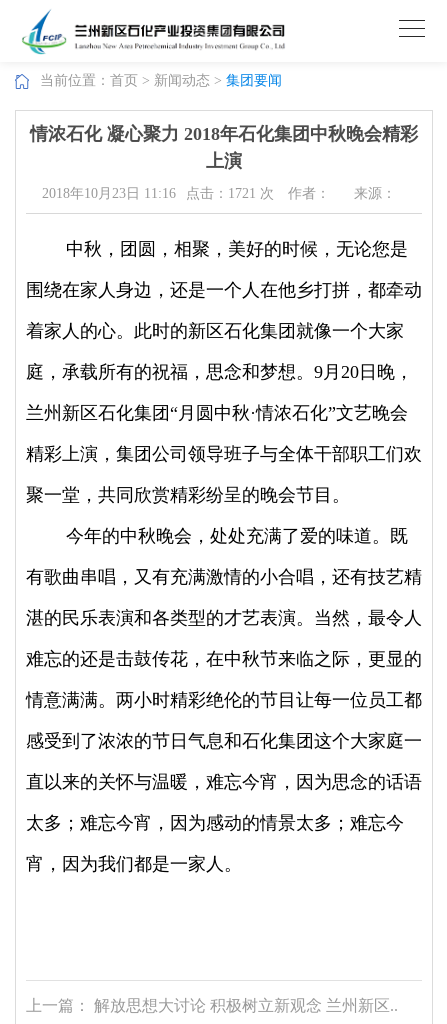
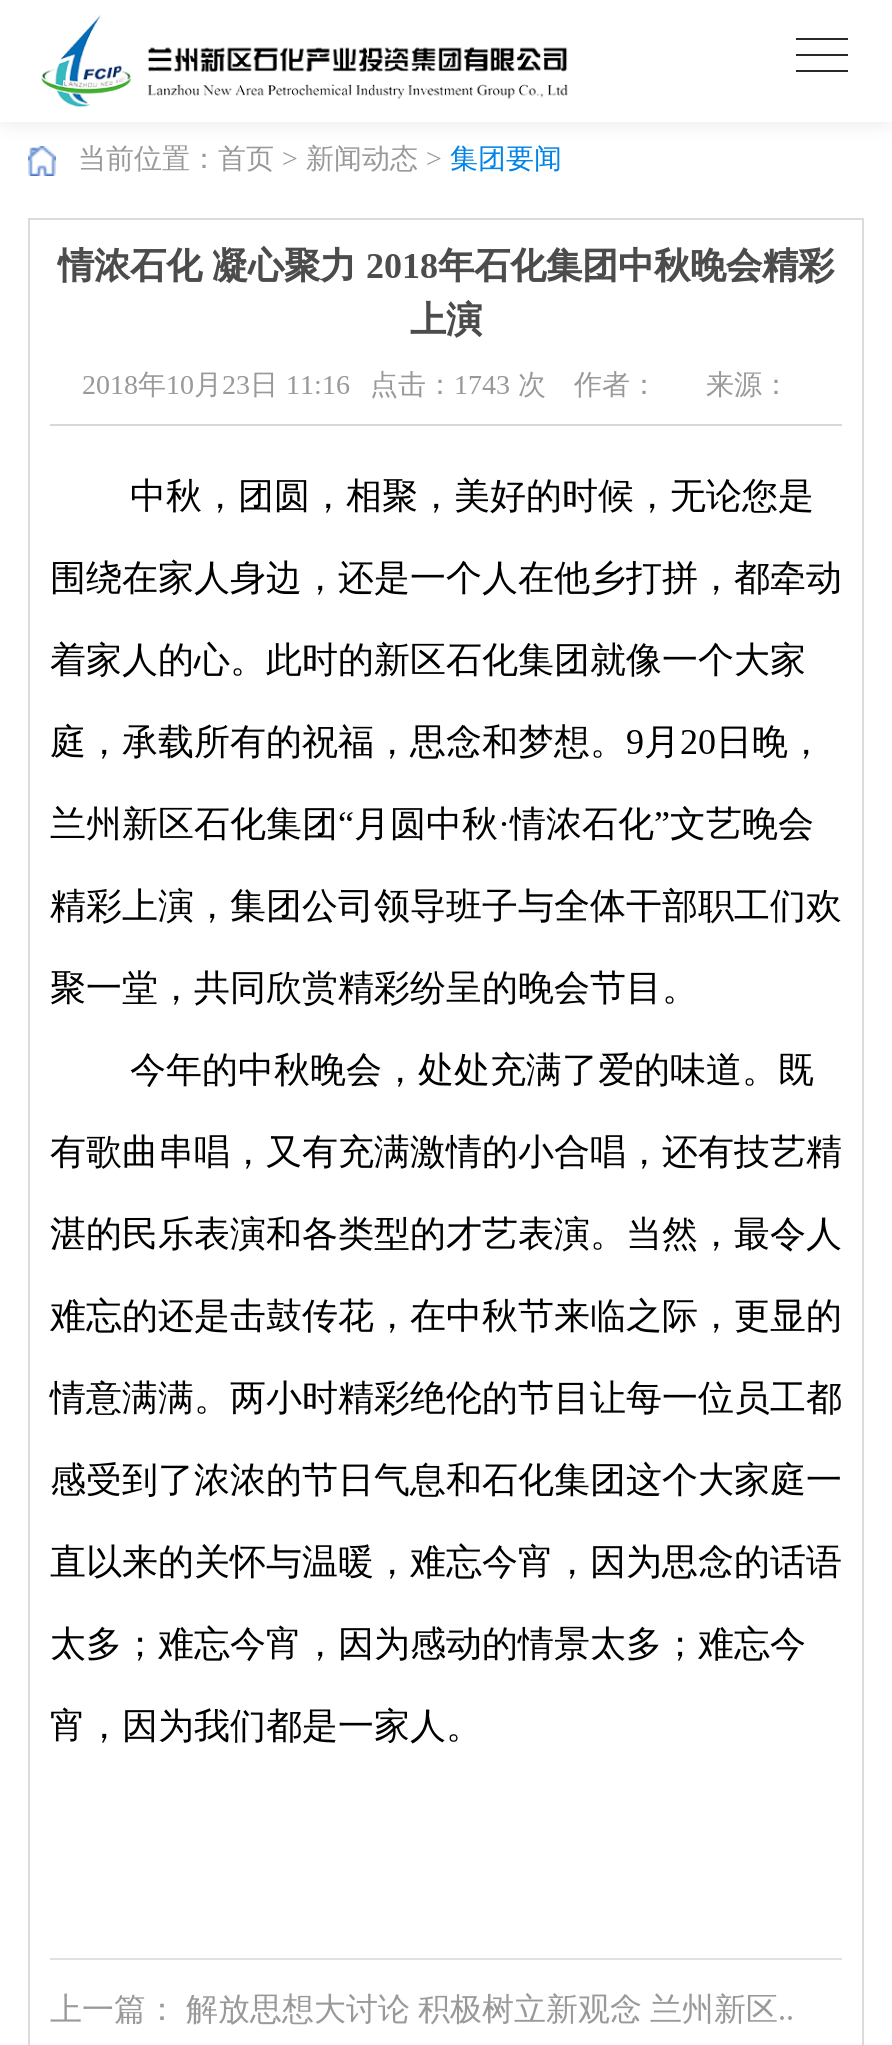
- 2018年10月23日 11:16 点击：1721次 作者： 来源：
+ 2018年10月23日 11:16 点击：1743次 作者： 来源：
